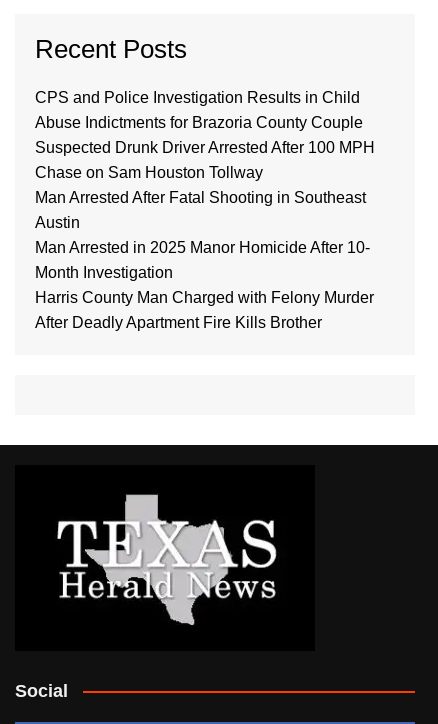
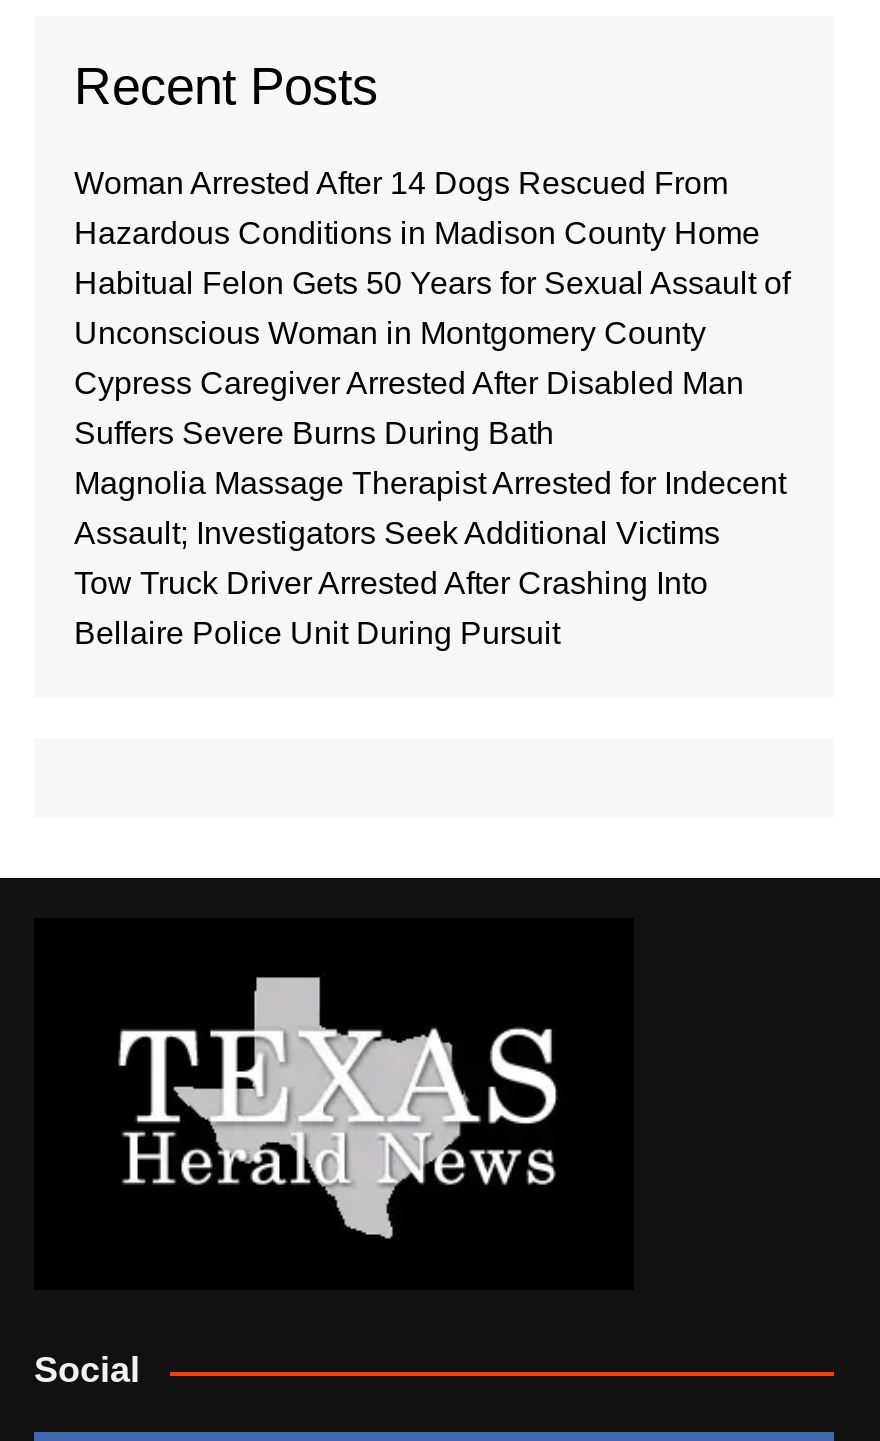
- CPS and Police Investigation Results in Child
+ Woman Arrested After 14 Dogs Rescued From

- Abuse Indictments for Brazoria County Couple
+ Hazardous Conditions in Madison County Home

- Suspected Drunk Driver Arrested After 100 MPH
+ Habitual Felon Gets 50 Years for Sexual Assault of

- Chase on Sam Houston Tollway
+ Unconscious Woman in Montgomery County

- Man Arrested After Fatal Shooting in Southeast
+ Cypress Caregiver Arrested After Disabled Man

- Austin
+ Suffers Severe Burns During Bath

- Man Arrested in 2025 Manor Homicide After 10-
+ Magnolia Massage Therapist Arrested for Indecent

- Month Investigation
+ Assault; Investigators Seek Additional Victims

- Harris County Man Charged with Felony Murder
+ Tow Truck Driver Arrested After Crashing Into

- After Deadly Apartment Fire Kills Brother
+ Bellaire Police Unit During Pursuit
